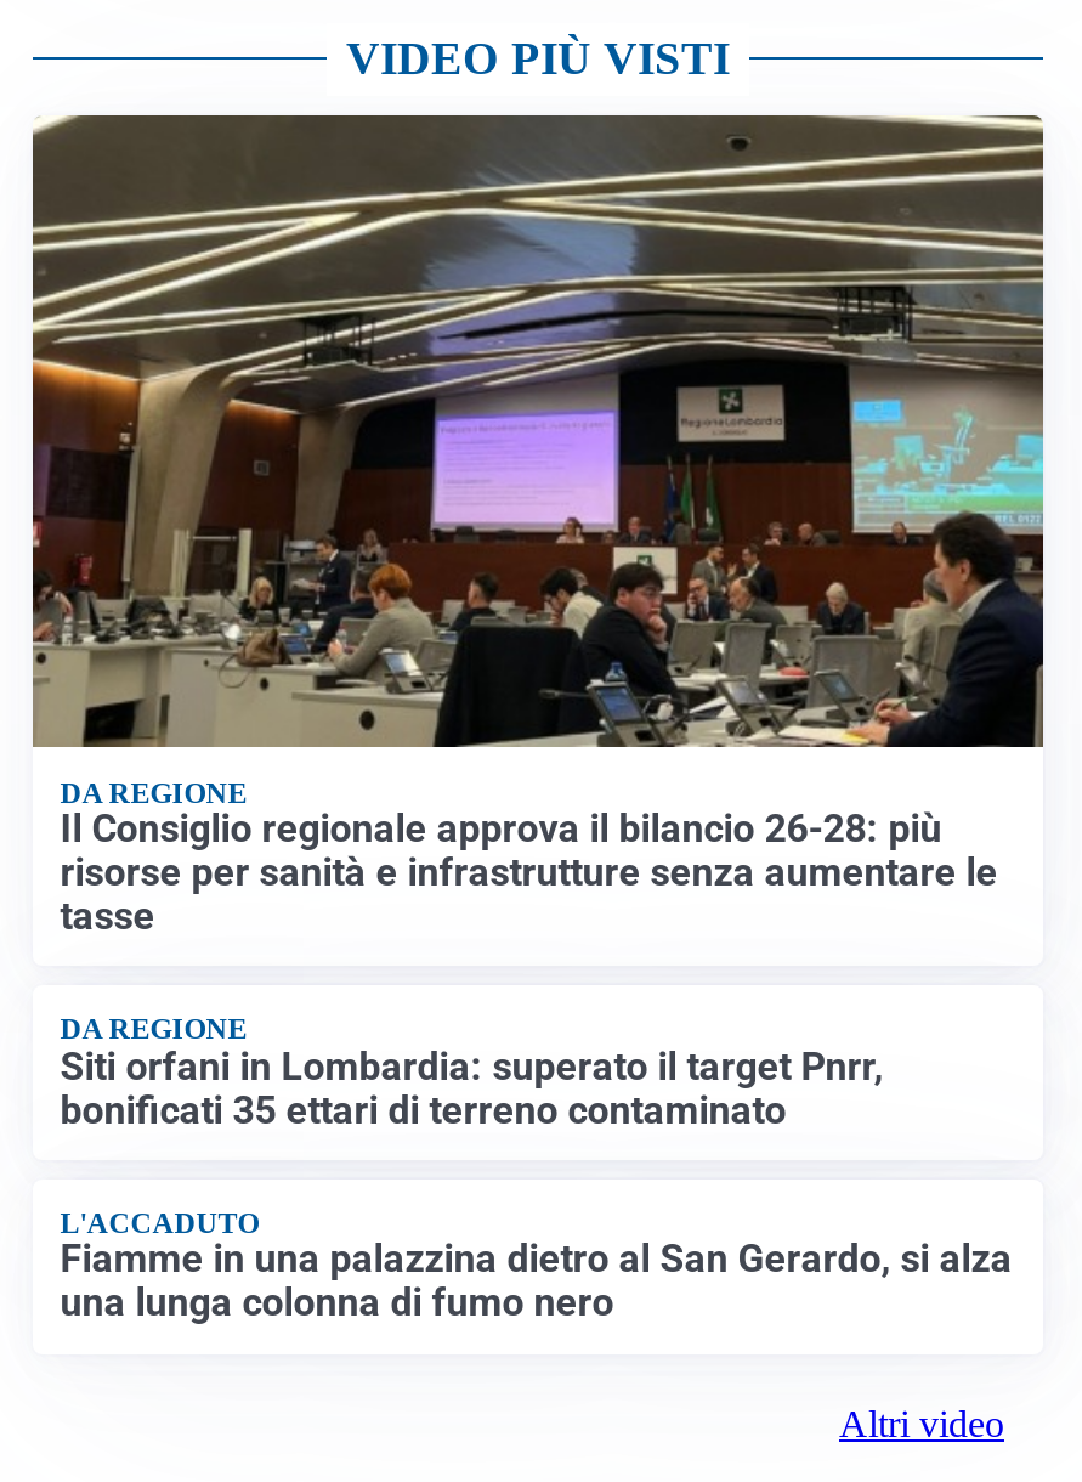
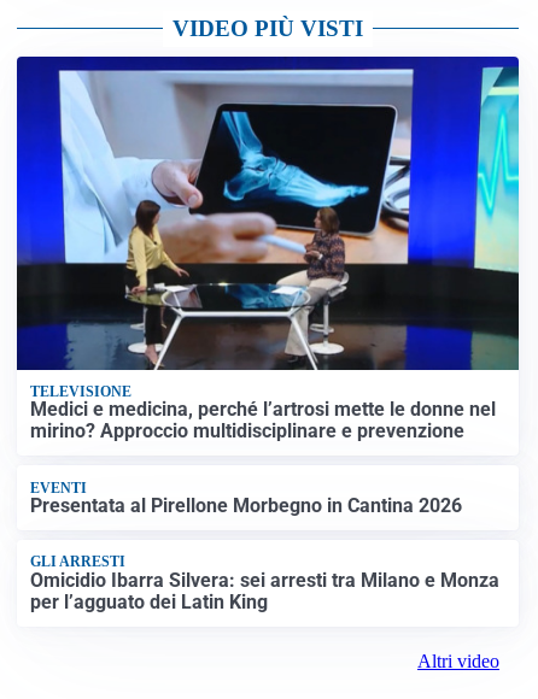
- [image]
- DA REGIONE
- Il Consiglio regionale approva il bilancio 26-28: più
- risorse per sanità e infrastrutture senza aumentare le
- tasse
+ [image]
+ TELEVISIONE
+ Medici e medicina, perché l’artrosi mette le donne nel
+ mirino? Approccio multidisciplinare e prevenzione

- DA REGIONE
- Siti orfani in Lombardia: superato il target Pnrr,
- bonificati 35 ettari di terreno contaminato
+ EVENTI
+ Presentata al Pirellone Morbegno in Cantina 2026

- L'ACCADUTO
- Fiamme in una palazzina dietro al San Gerardo, si alza
- una lunga colonna di fumo nero
+ GLI ARRESTI
+ Omicidio Ibarra Silvera: sei arresti tra Milano e Monza
+ per l’agguato dei Latin King
